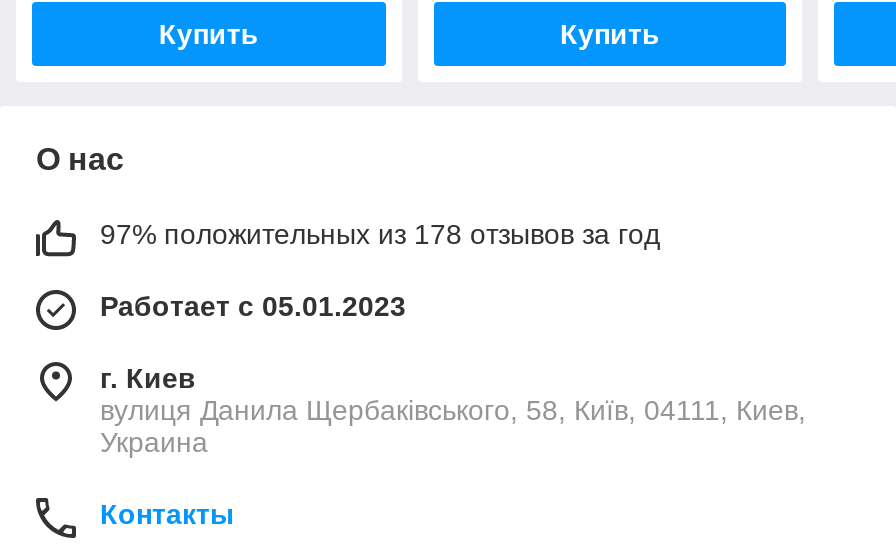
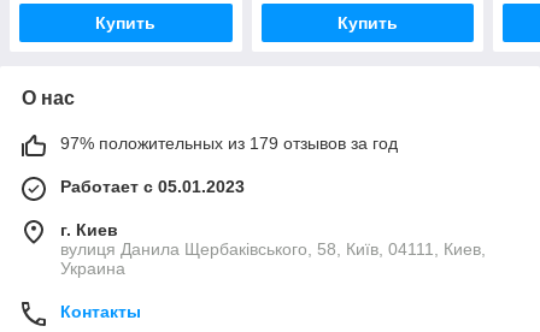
- 97% положительных из 178 отзывов за год
+ 97% положительных из 179 отзывов за год
